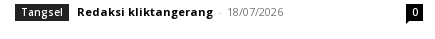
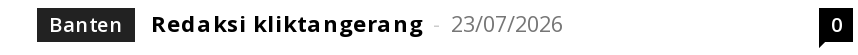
- Tangsel
- Redaksi kliktangerang - 18/07/2026
+ Banten
+ Redaksi kliktangerang - 23/07/2026
